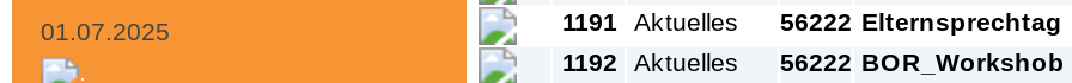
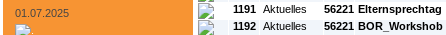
- 56222 Elternsprechtag
+ 56221 Elternsprechtag

- 1192 Aktuelles 56222 BOR_Workshob
+ 1192 Aktuelles 56221 BOR_Workshob
